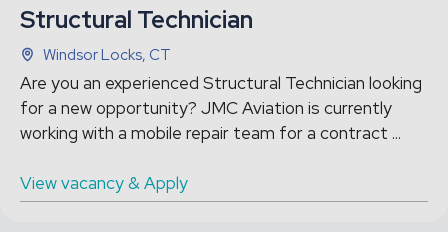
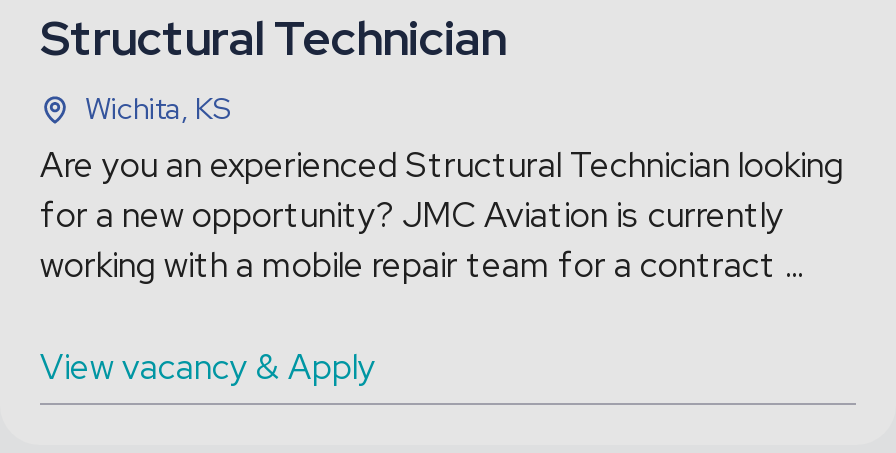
- Windsor Locks, CT
+ Wichita, KS
